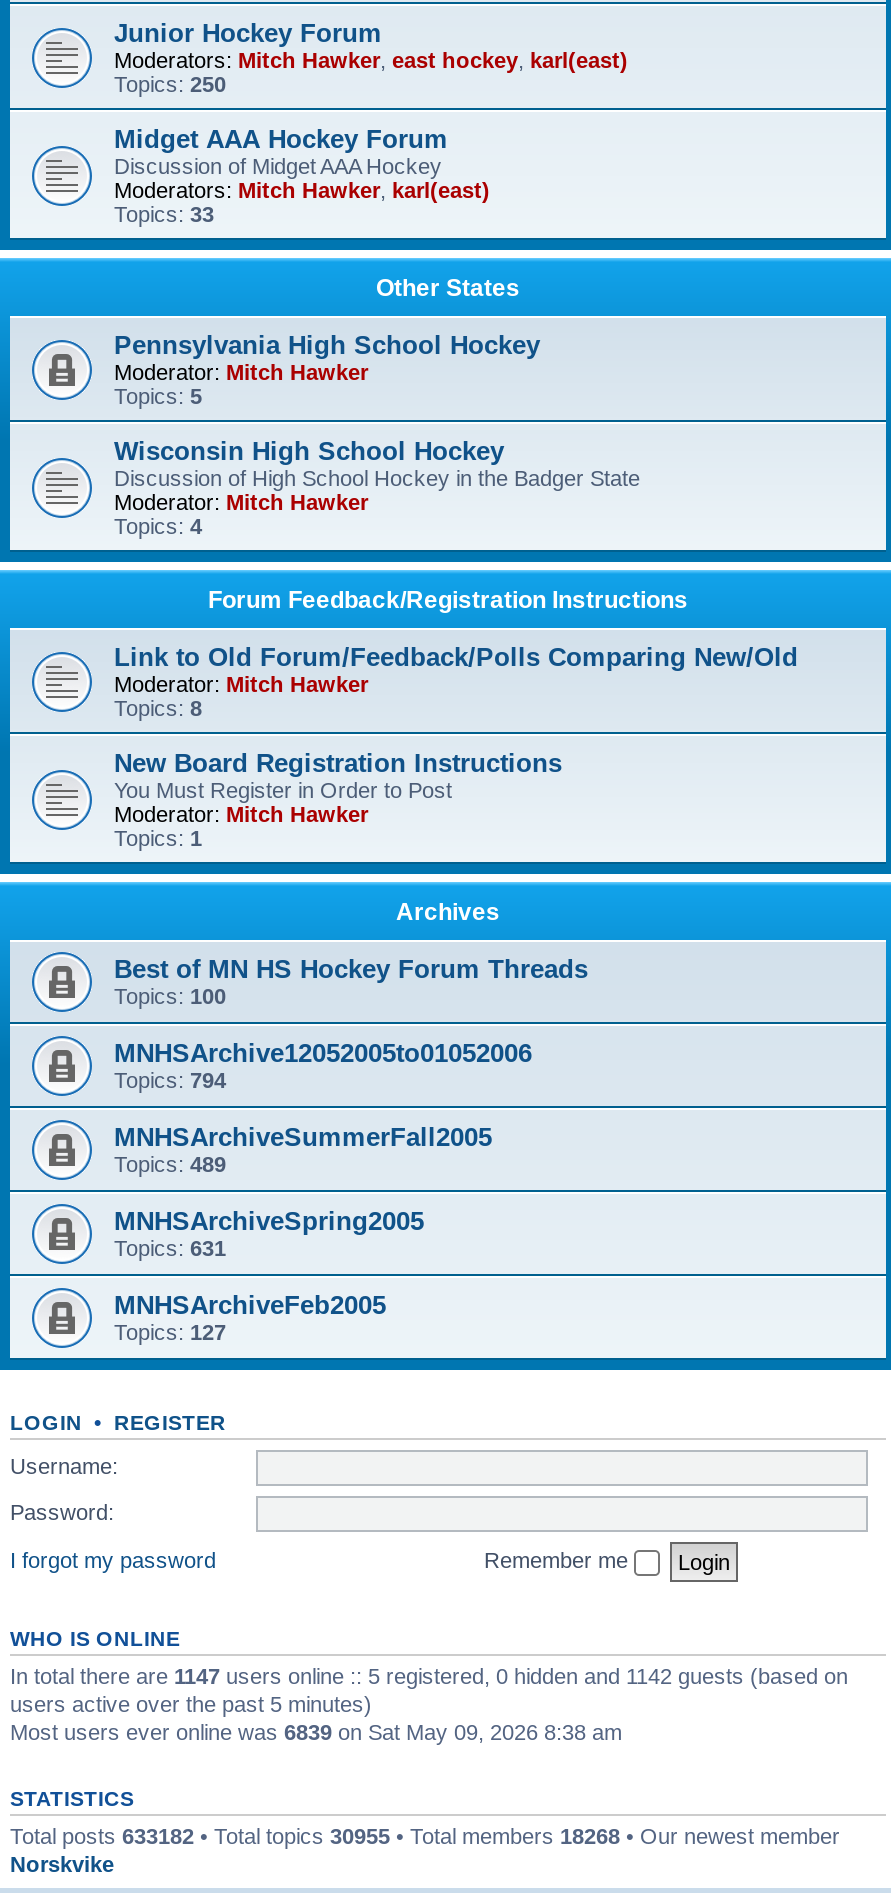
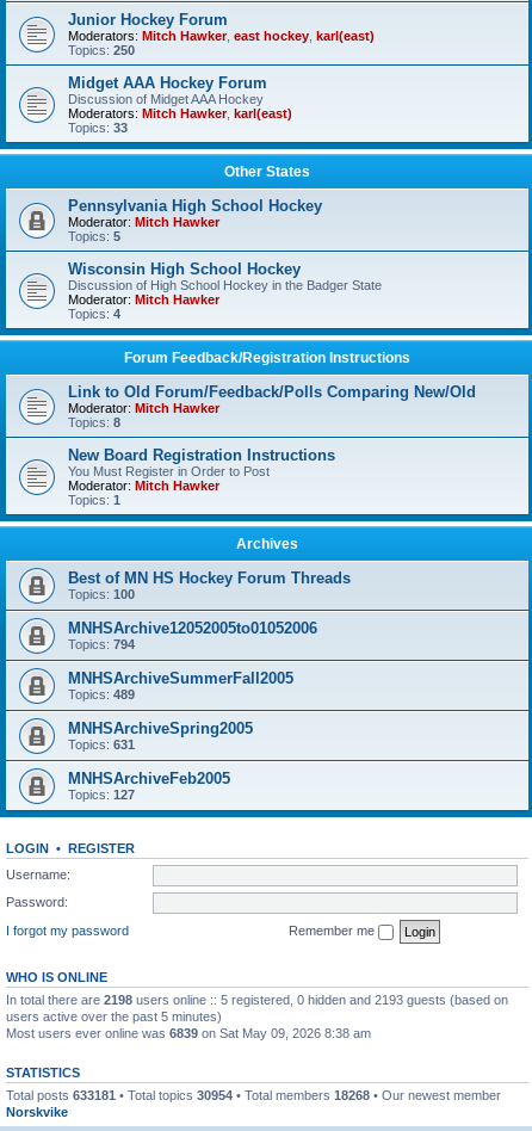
- In total there are 1147 users online :: 5 registered, 0 hidden and 1142 guests (based on
+ In total there are 2198 users online :: 5 registered, 0 hidden and 2193 guests (based on

- Total posts 633182 • Total topics 30955 • Total members 18268 • Our newest member
+ Total posts 633181 • Total topics 30954 • Total members 18268 • Our newest member
